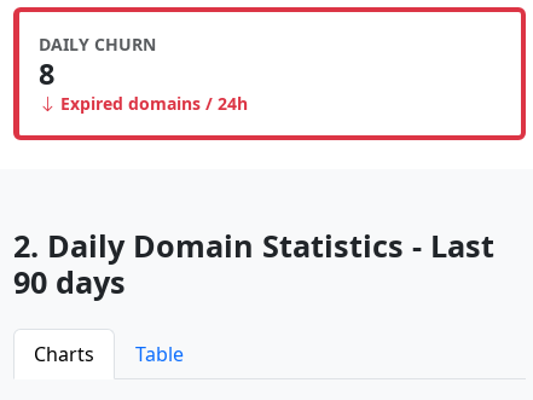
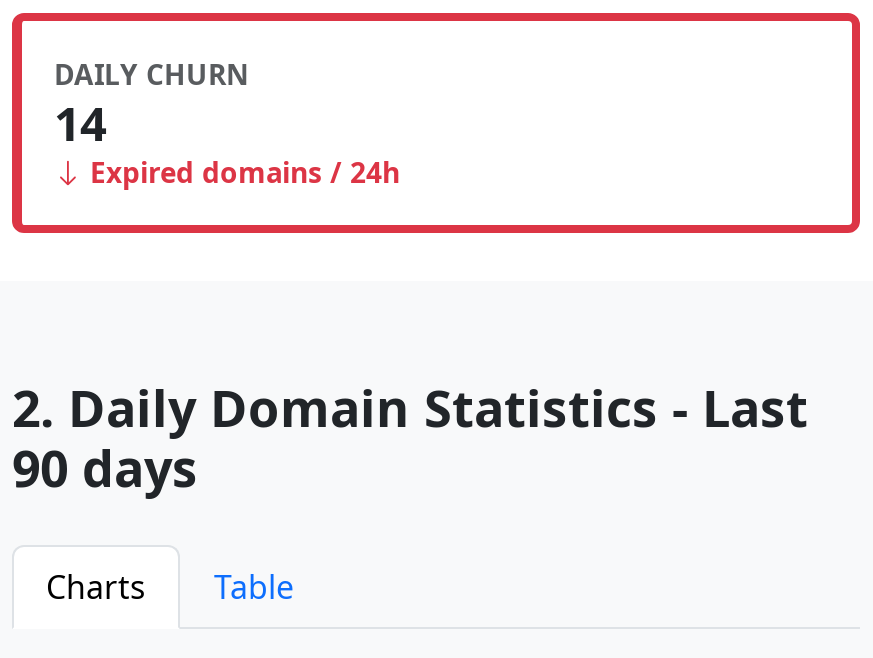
- 8
+ 14
